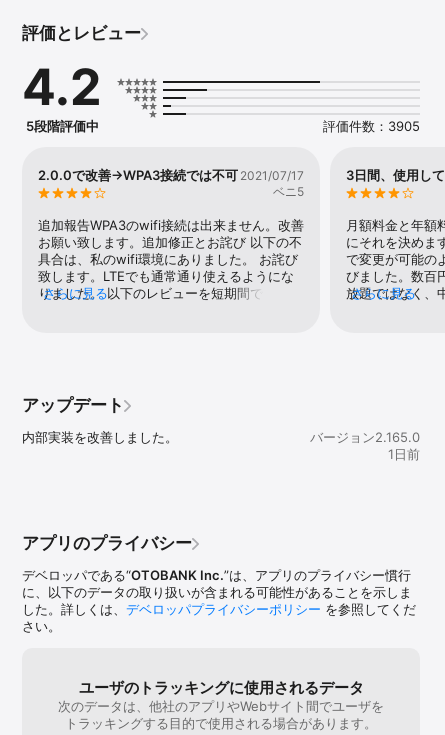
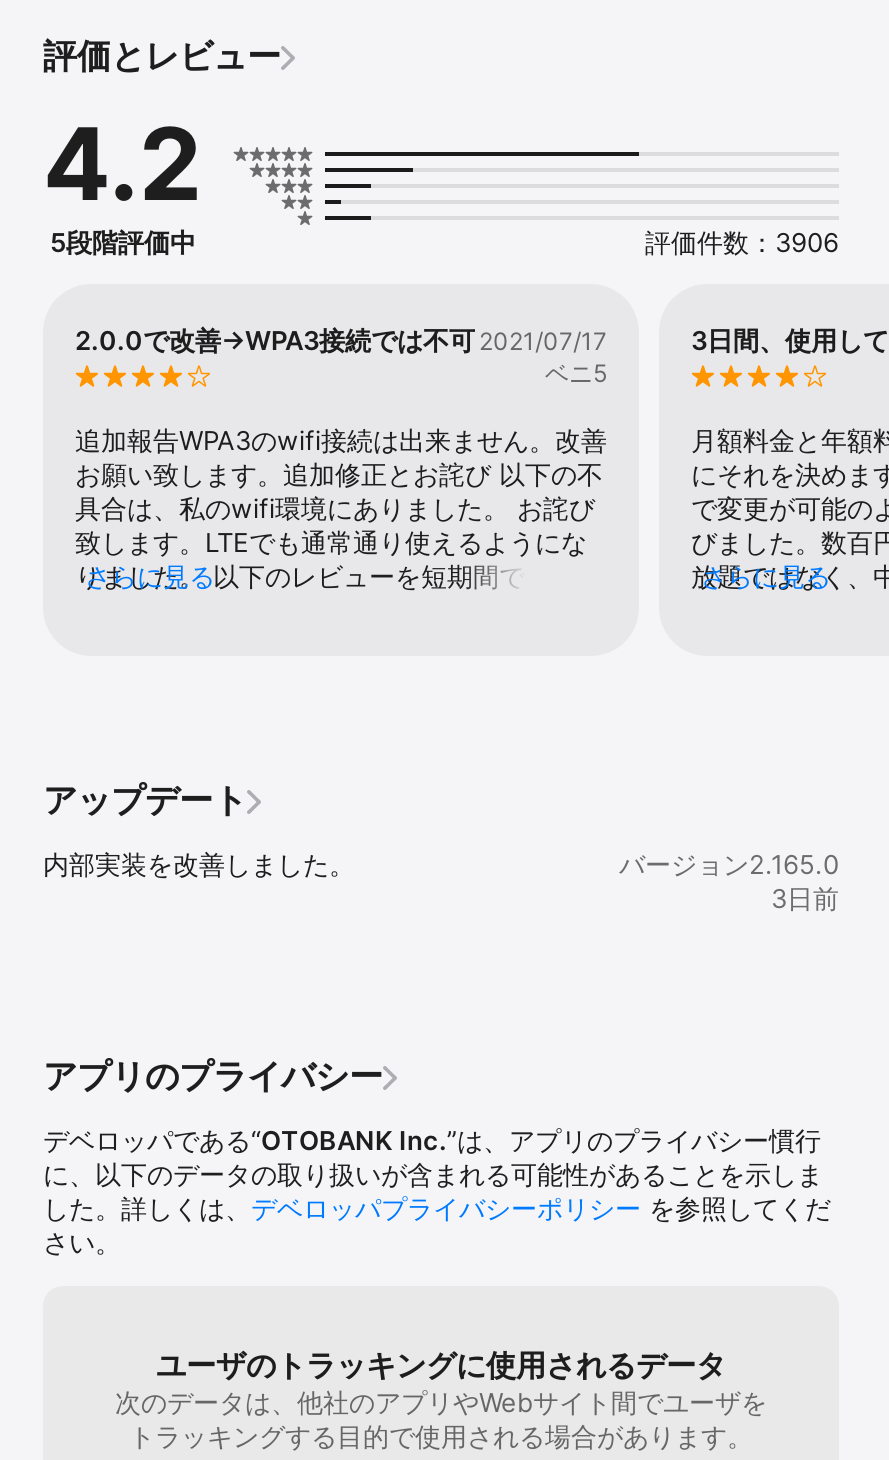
- 評価件数：3905
+ 評価件数：3906

- 1日前
+ 3日前
